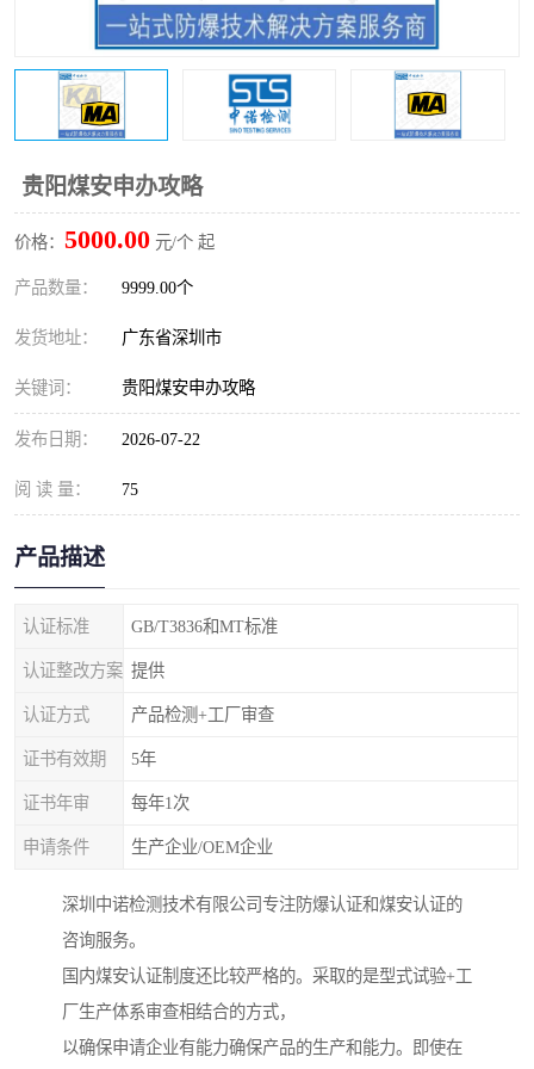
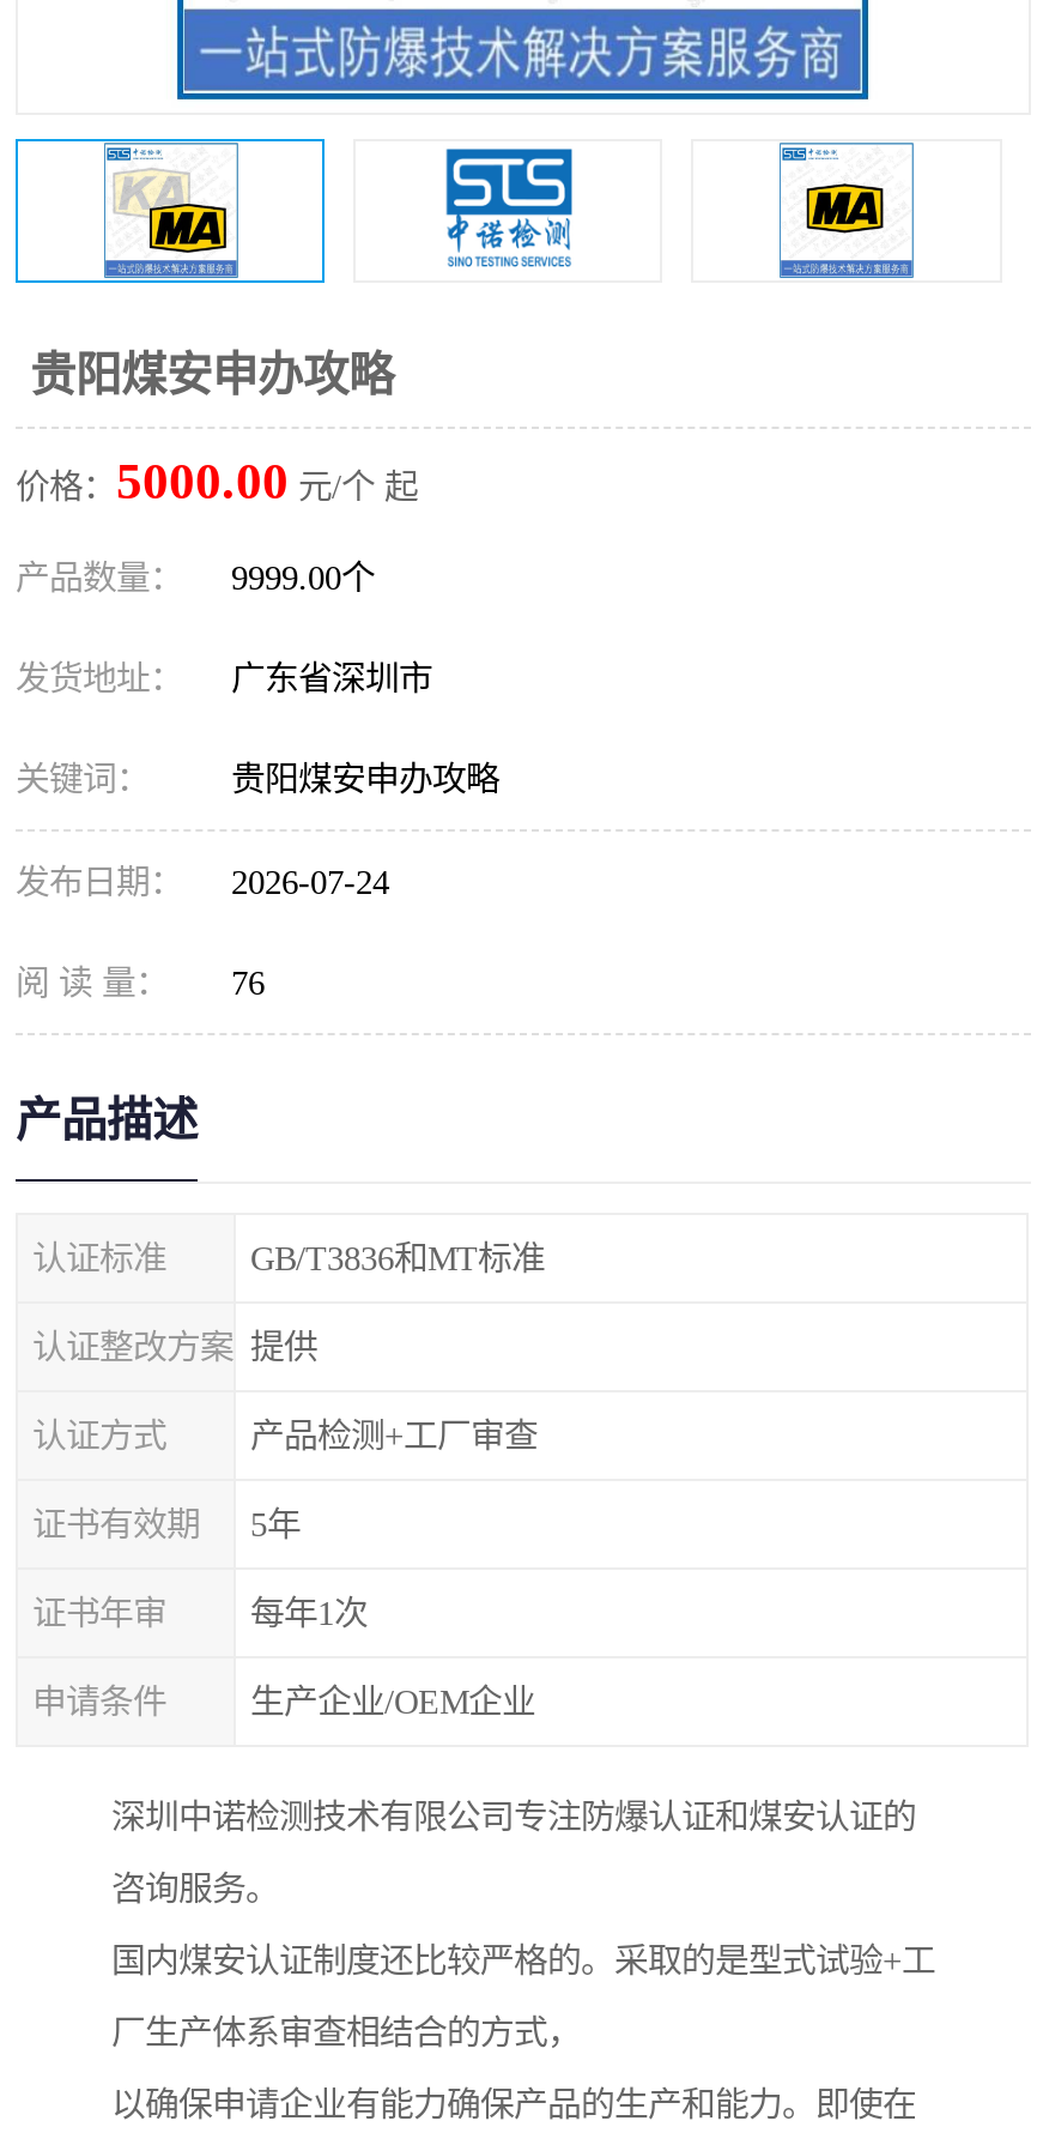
- 发布日期： 2026-07-22
+ 发布日期： 2026-07-24

- 阅 读 量： 75
+ 阅 读 量： 76
